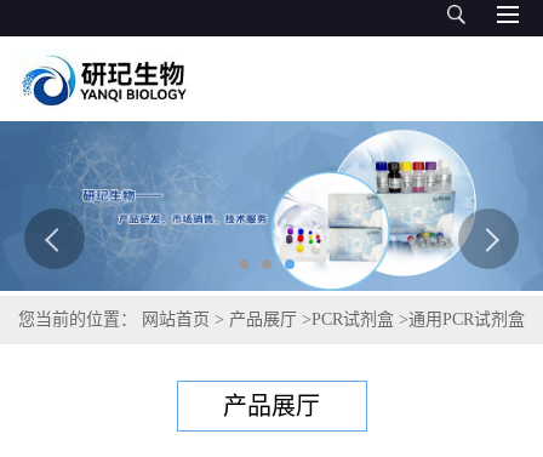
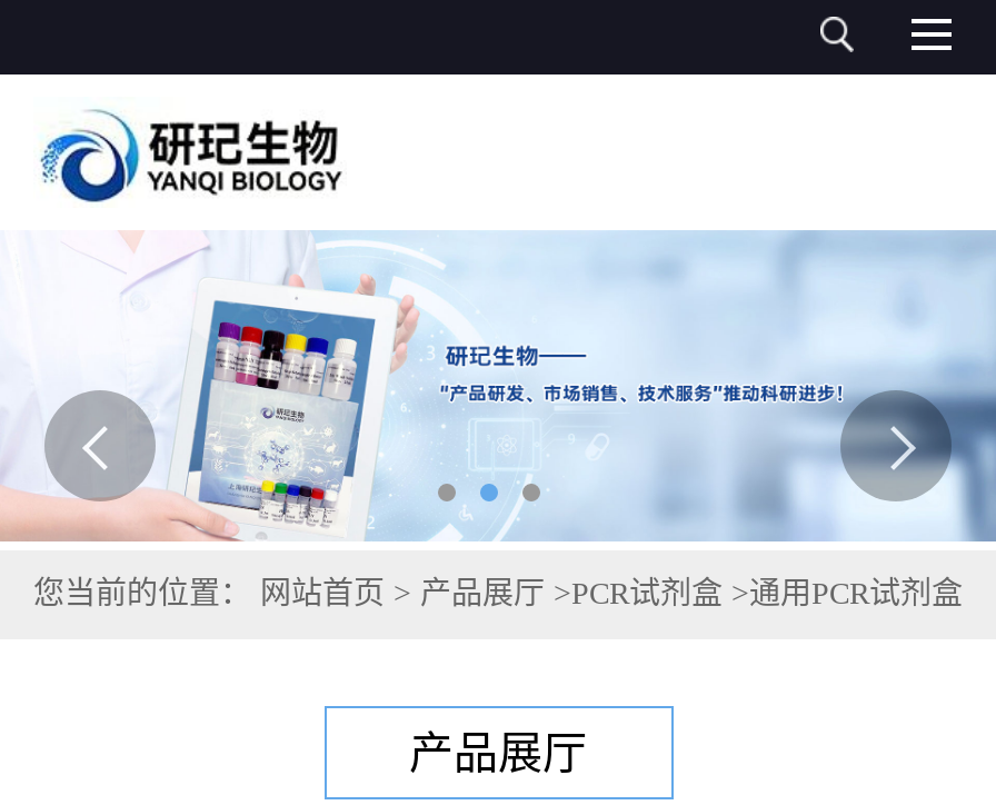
- [image]
+ [image]
